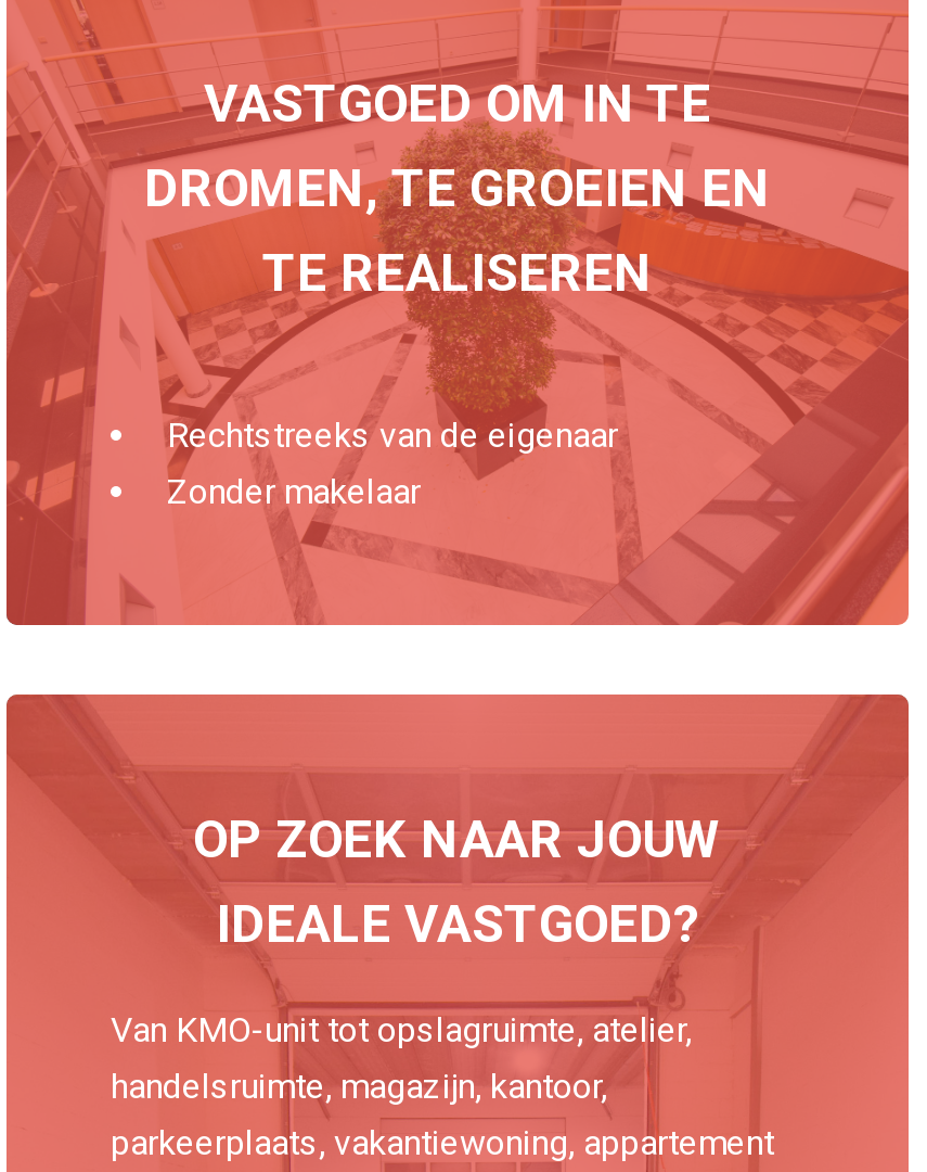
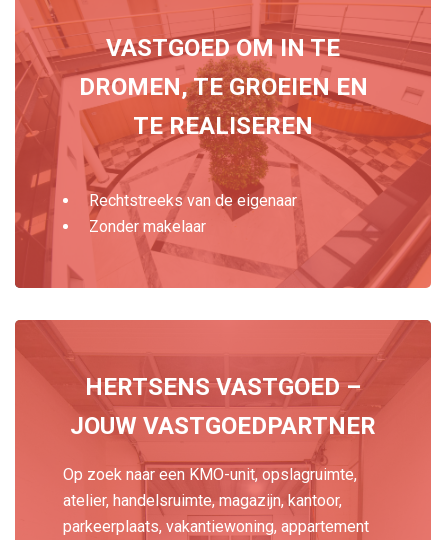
- OP ZOEK NAAR JOUW
- IDEALE VASTGOED?
+ HERTSENS VASTGOED –
+ JOUW VASTGOEDPARTNER

- Van KMO-unit tot opslagruimte, atelier,
- handelsruimte, magazijn, kantoor,
+ Op zoek naar een KMO-unit, opslagruimte,
+ atelier, handelsruimte, magazijn, kantoor,
